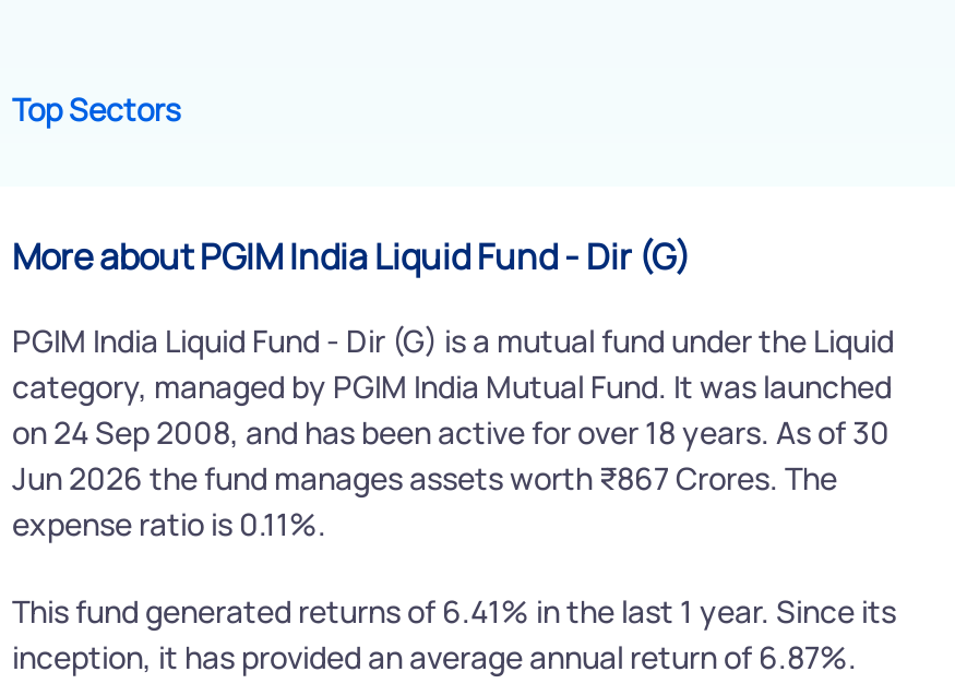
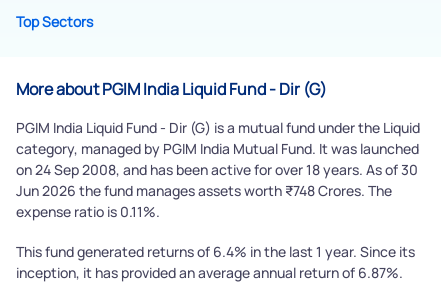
- Jun 2026 the fund manages assets worth ₹867 Crores. The
+ Jun 2026 the fund manages assets worth ₹748 Crores. The

- This fund generated returns of 6.41% in the last 1 year. Since its
+ This fund generated returns of 6.4% in the last 1 year. Since its
